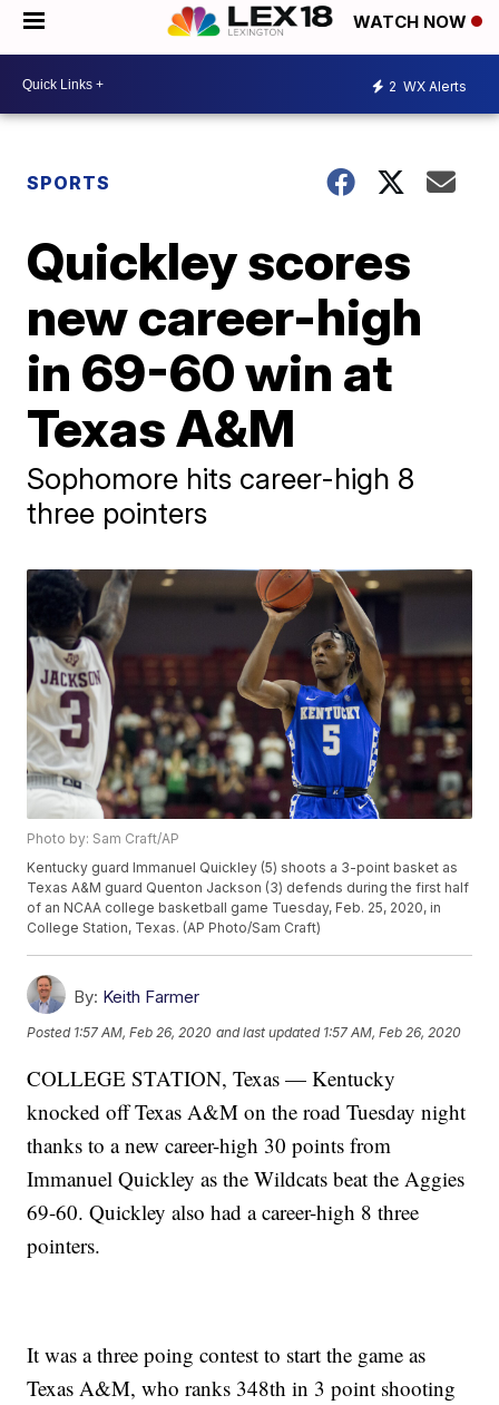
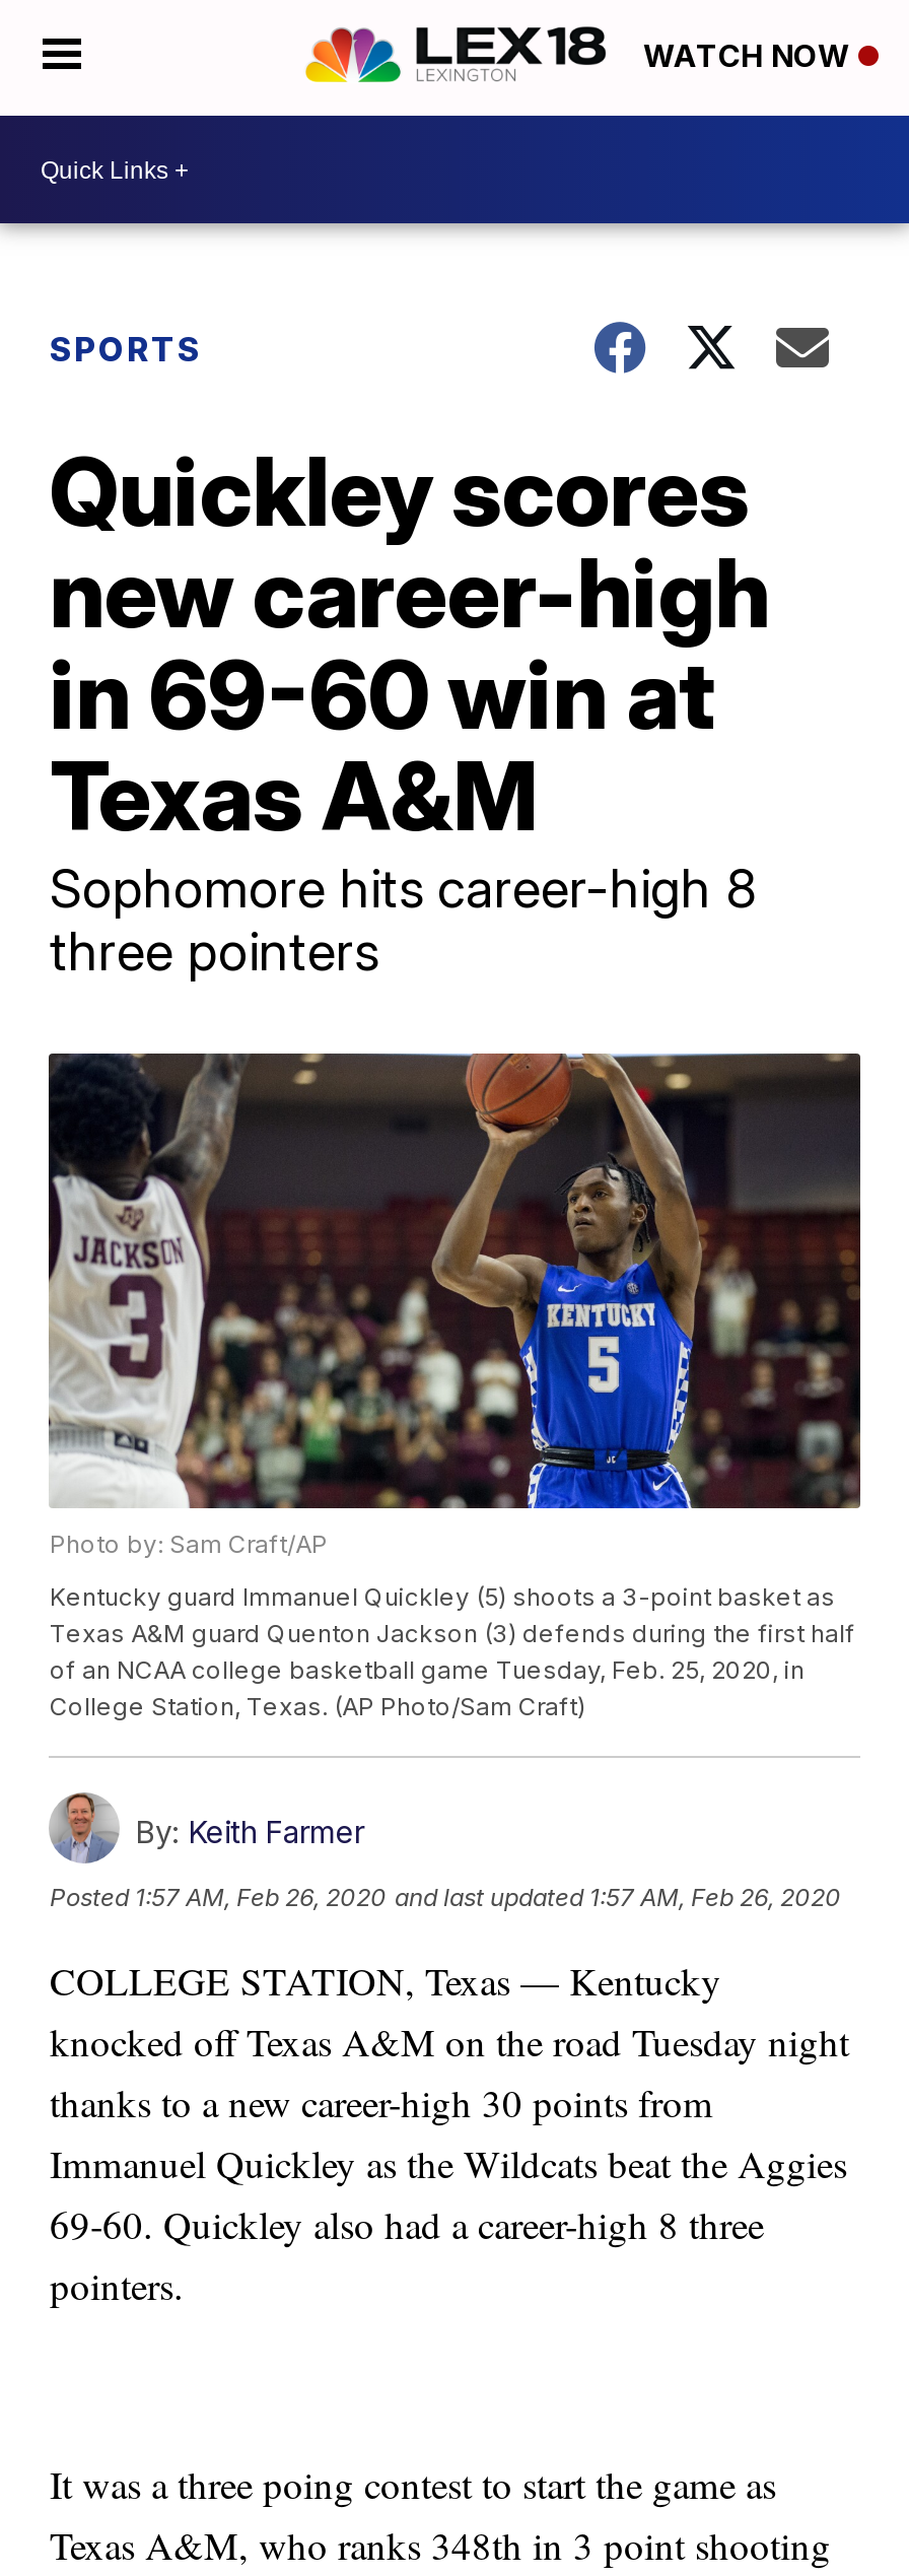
- 2 WX Alerts
